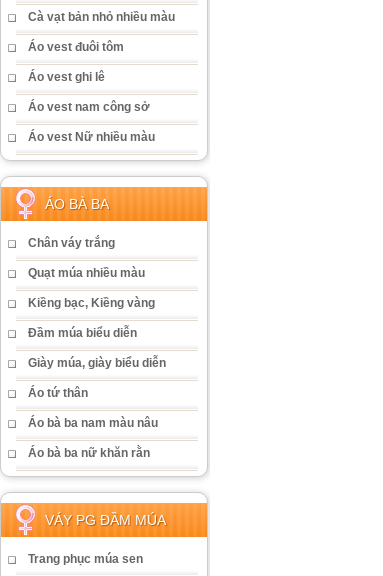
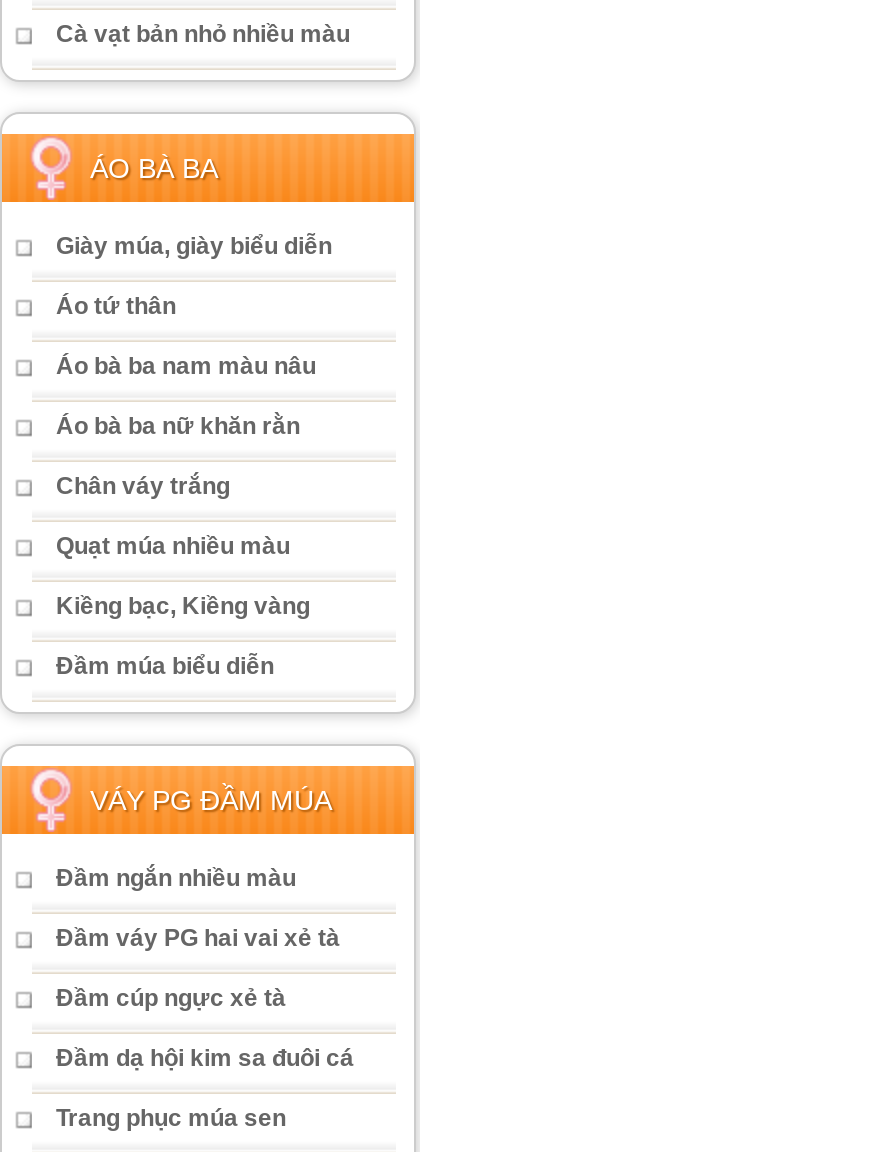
- Áo vest đuôi tôm
- Áo vest ghi lê
- Áo vest nam công sở
- Áo vest Nữ nhiều màu

moved up: [image] | ÁO BÀ BA

moved up: Giày múa, giày biểu diễn | Áo tứ thân | Áo bà ba nam màu nâu | Áo bà ba nữ khăn rằn

moved up: [image] | VÁY PG ĐẦM MÚA

+ Đầm ngắn nhiều màu
+ Đầm váy PG hai vai xẻ tà
+ Đầm cúp ngực xẻ tà
+ Đầm dạ hội kim sa đuôi cá
